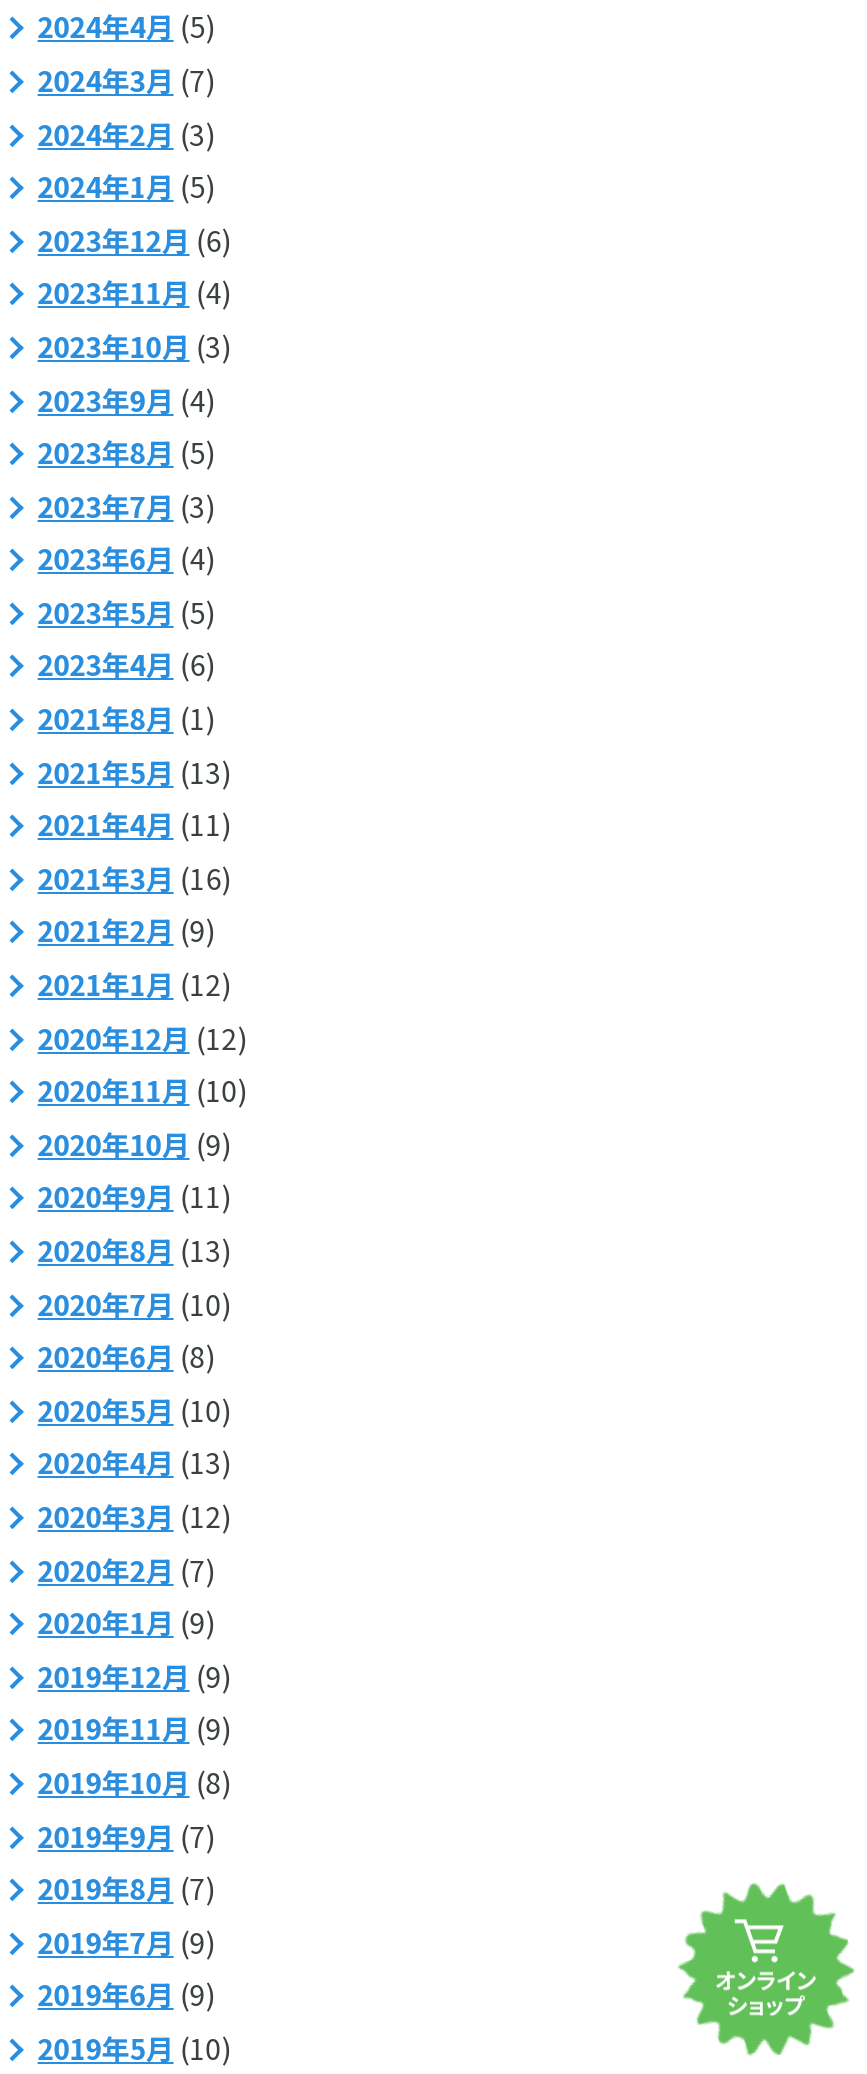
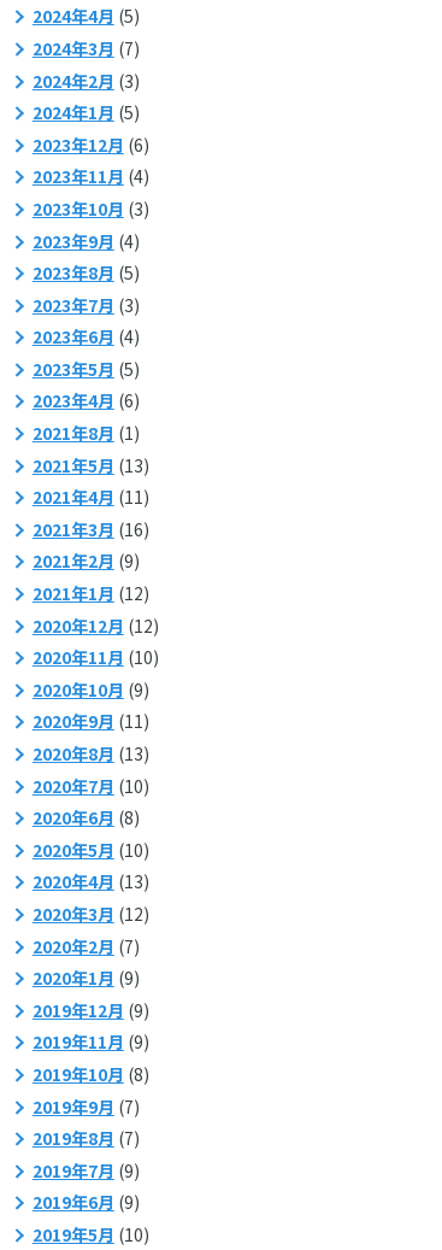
- [image]
